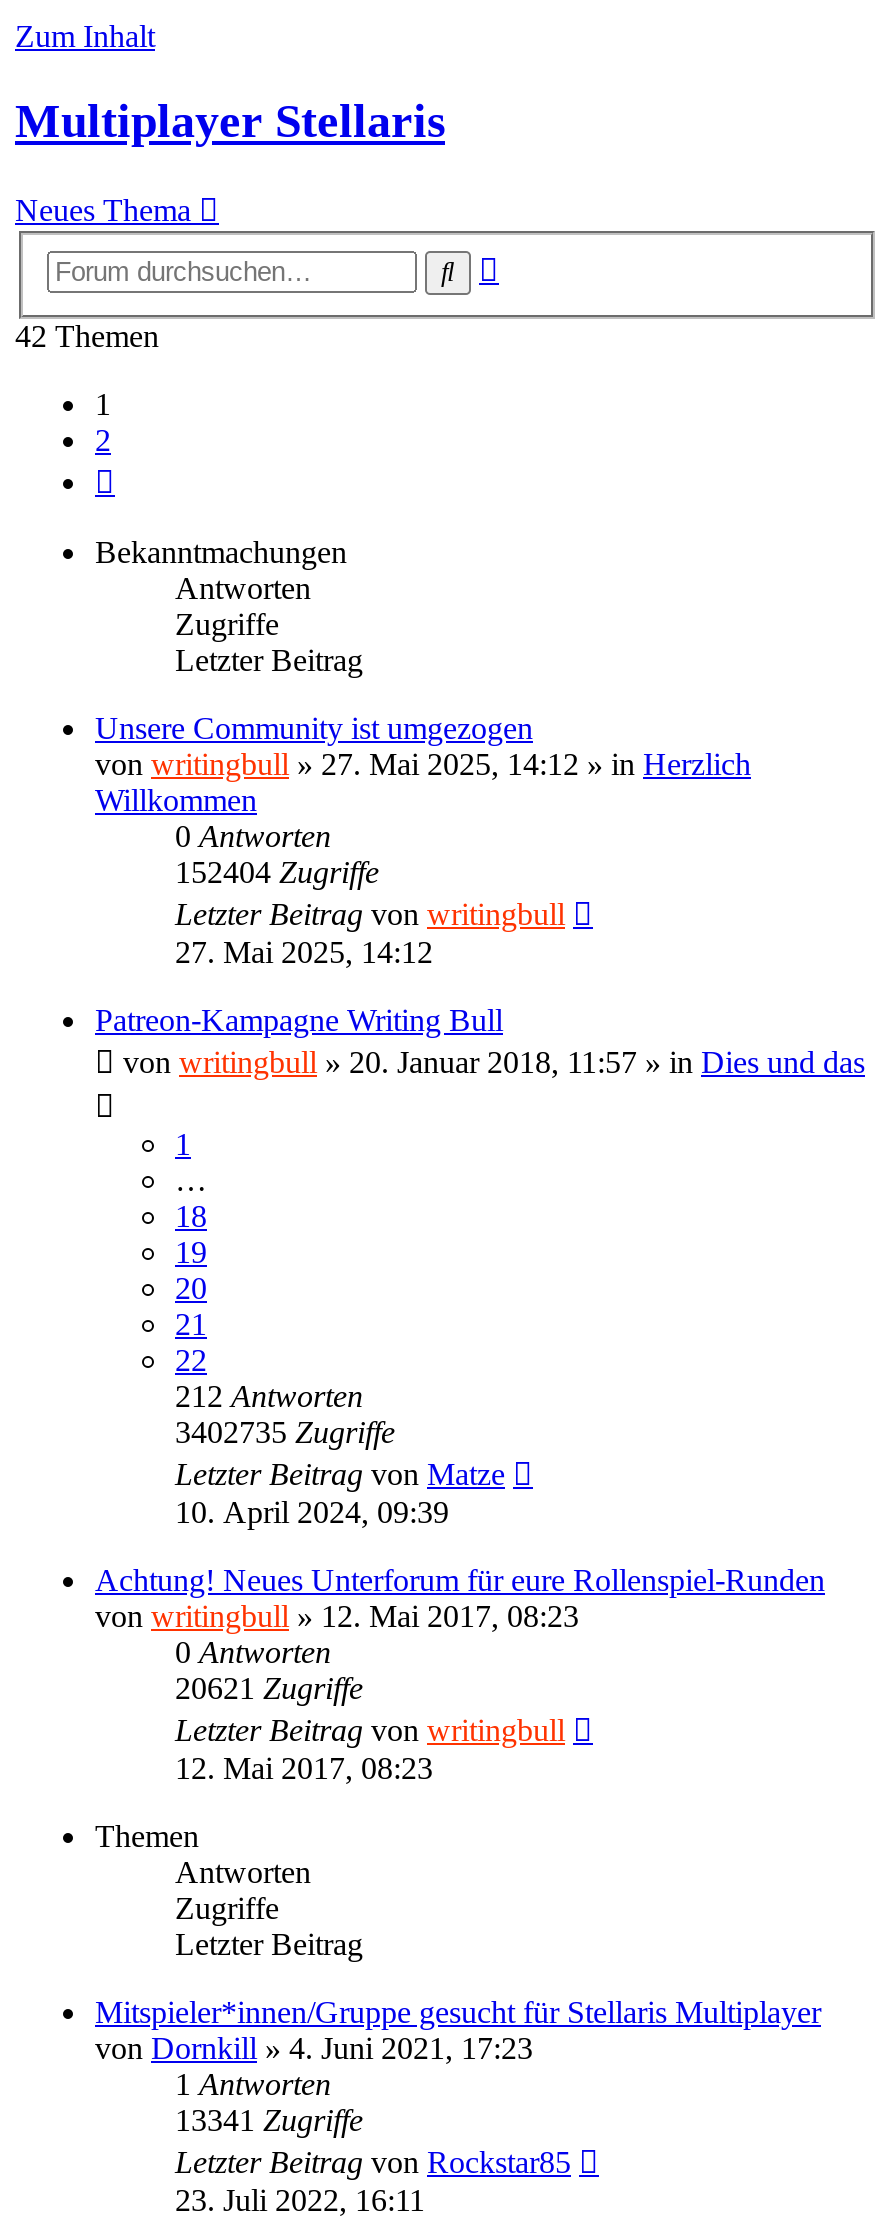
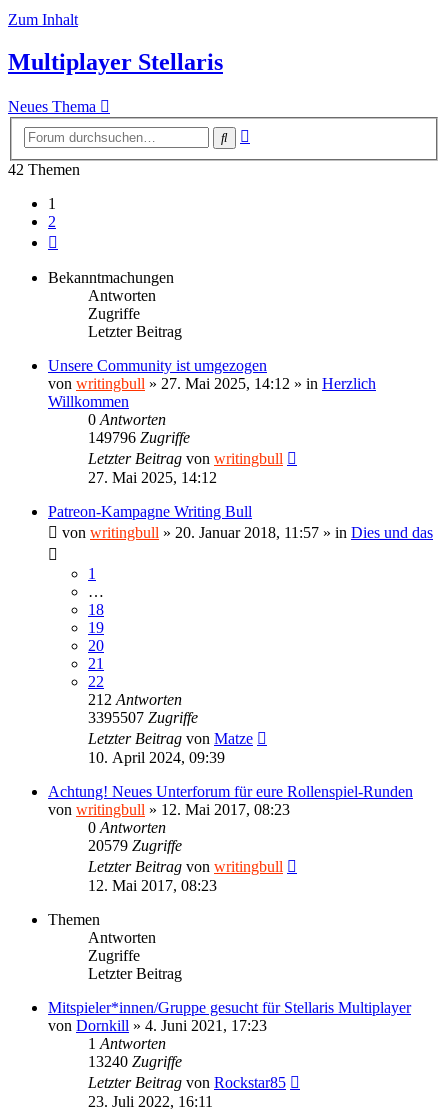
- 152404 Zugriffe
+ 149796 Zugriffe

- 3402735 Zugriffe
+ 3395507 Zugriffe

- 20621 Zugriffe
+ 20579 Zugriffe

- 13341 Zugriffe
+ 13240 Zugriffe
